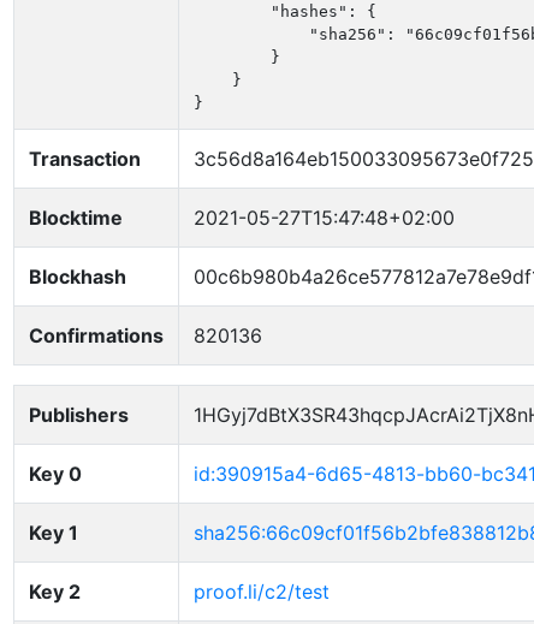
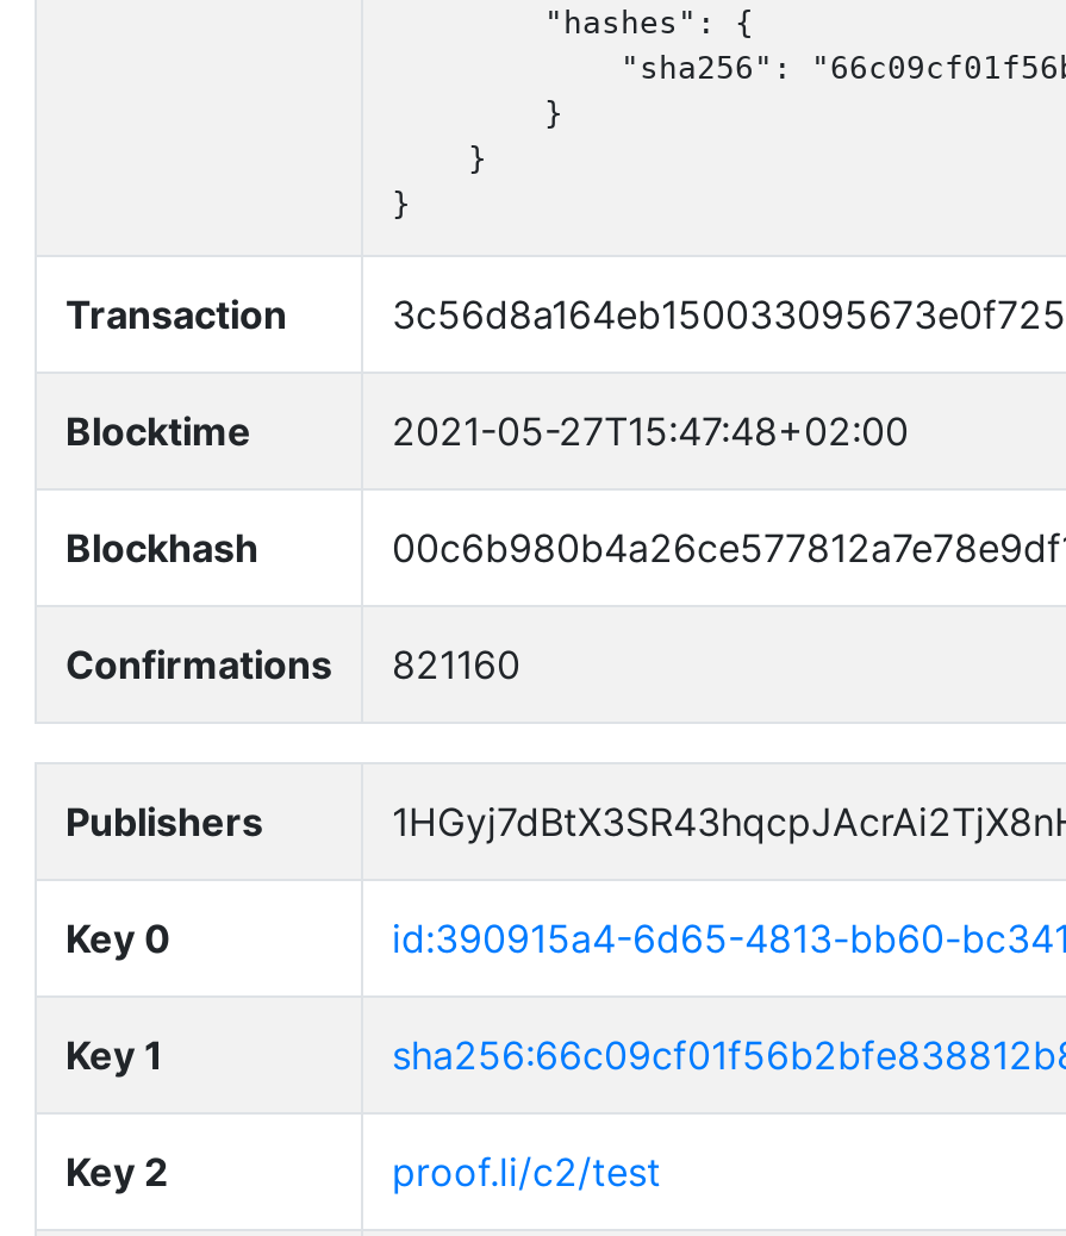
- Confirmations 820136
+ Confirmations 821160
